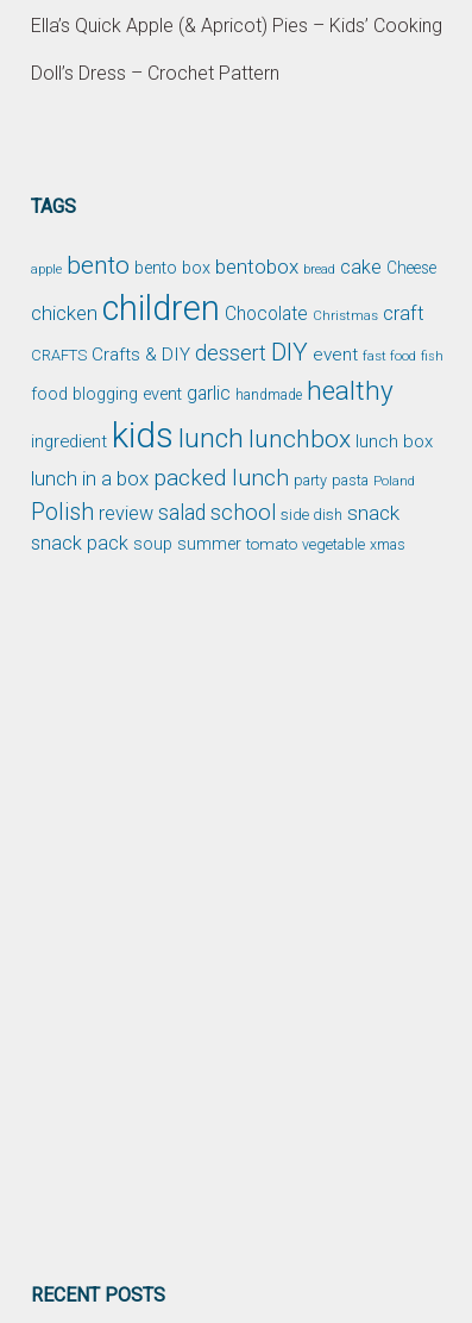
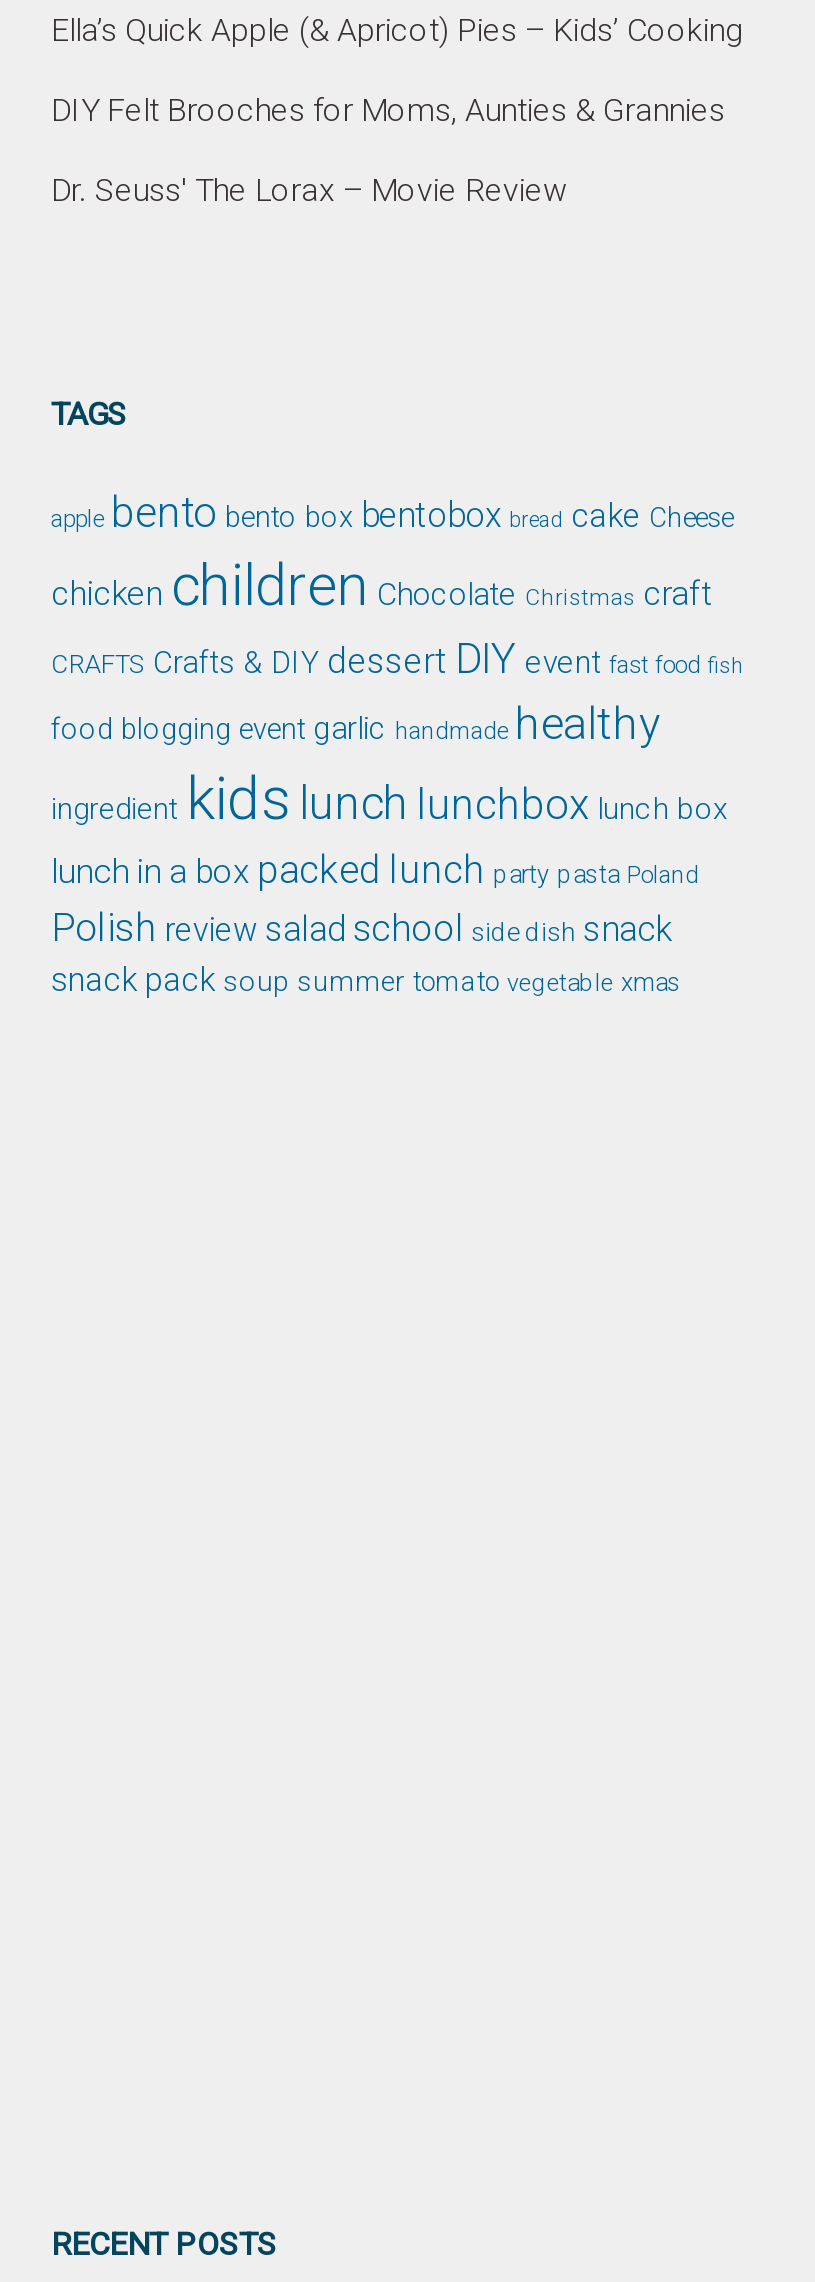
- Doll’s Dress – Crochet Pattern
+ DIY Felt Brooches for Moms, Aunties & Grannies
+ Dr. Seuss' The Lorax – Movie Review
